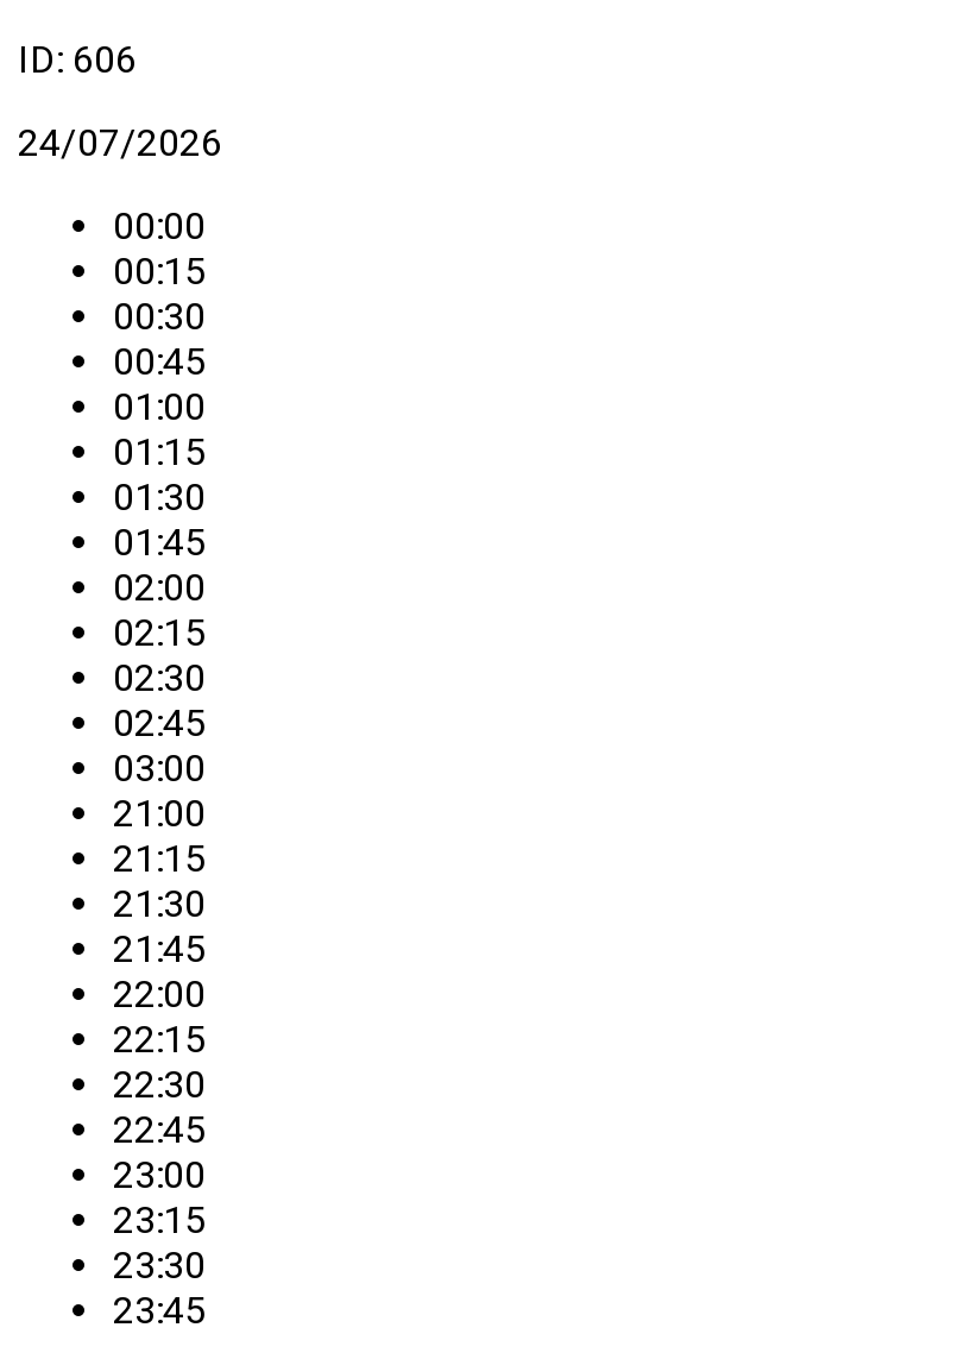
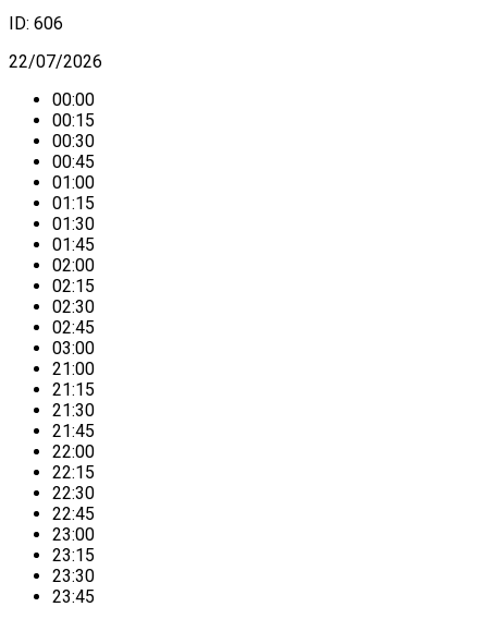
- 24/07/2026
+ 22/07/2026
